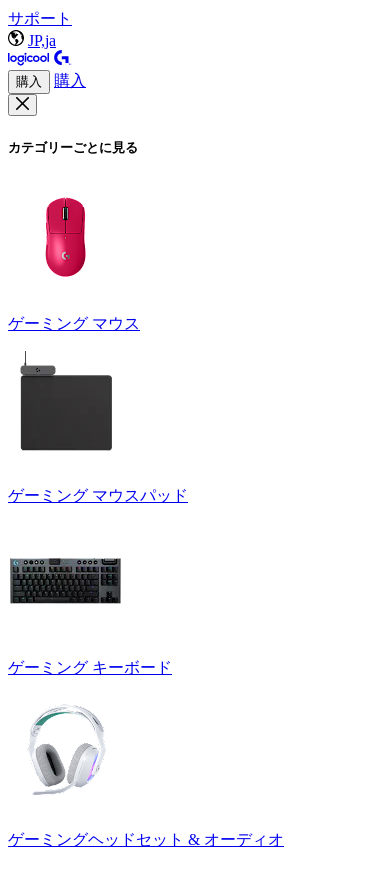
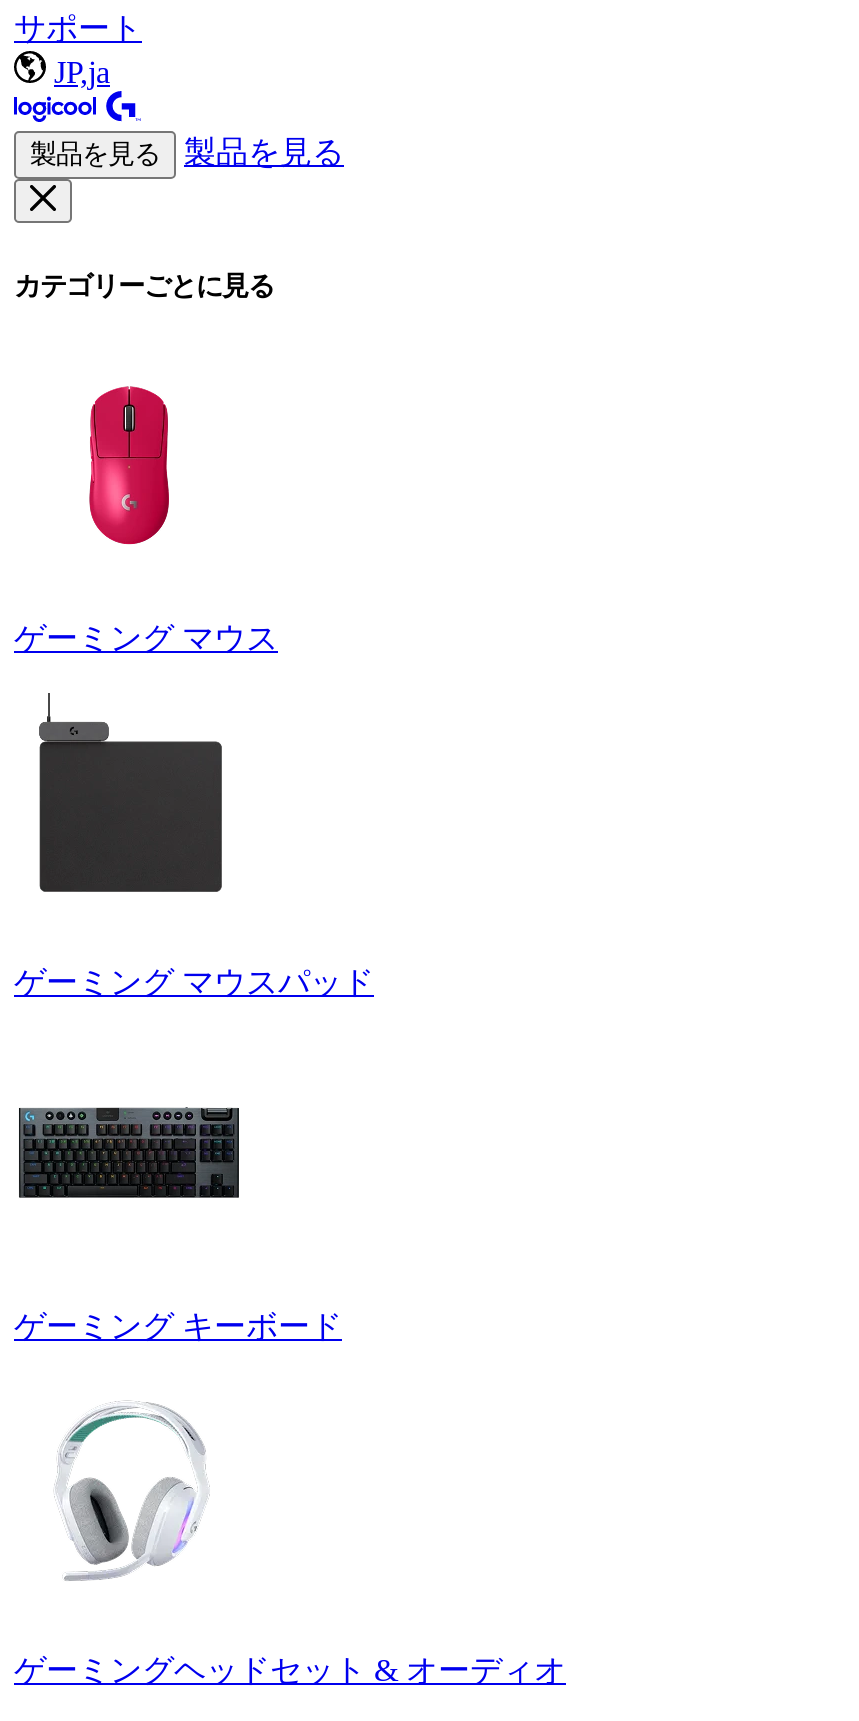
- 購入
- 購入
+ 製品を見る
+ 製品を見る
